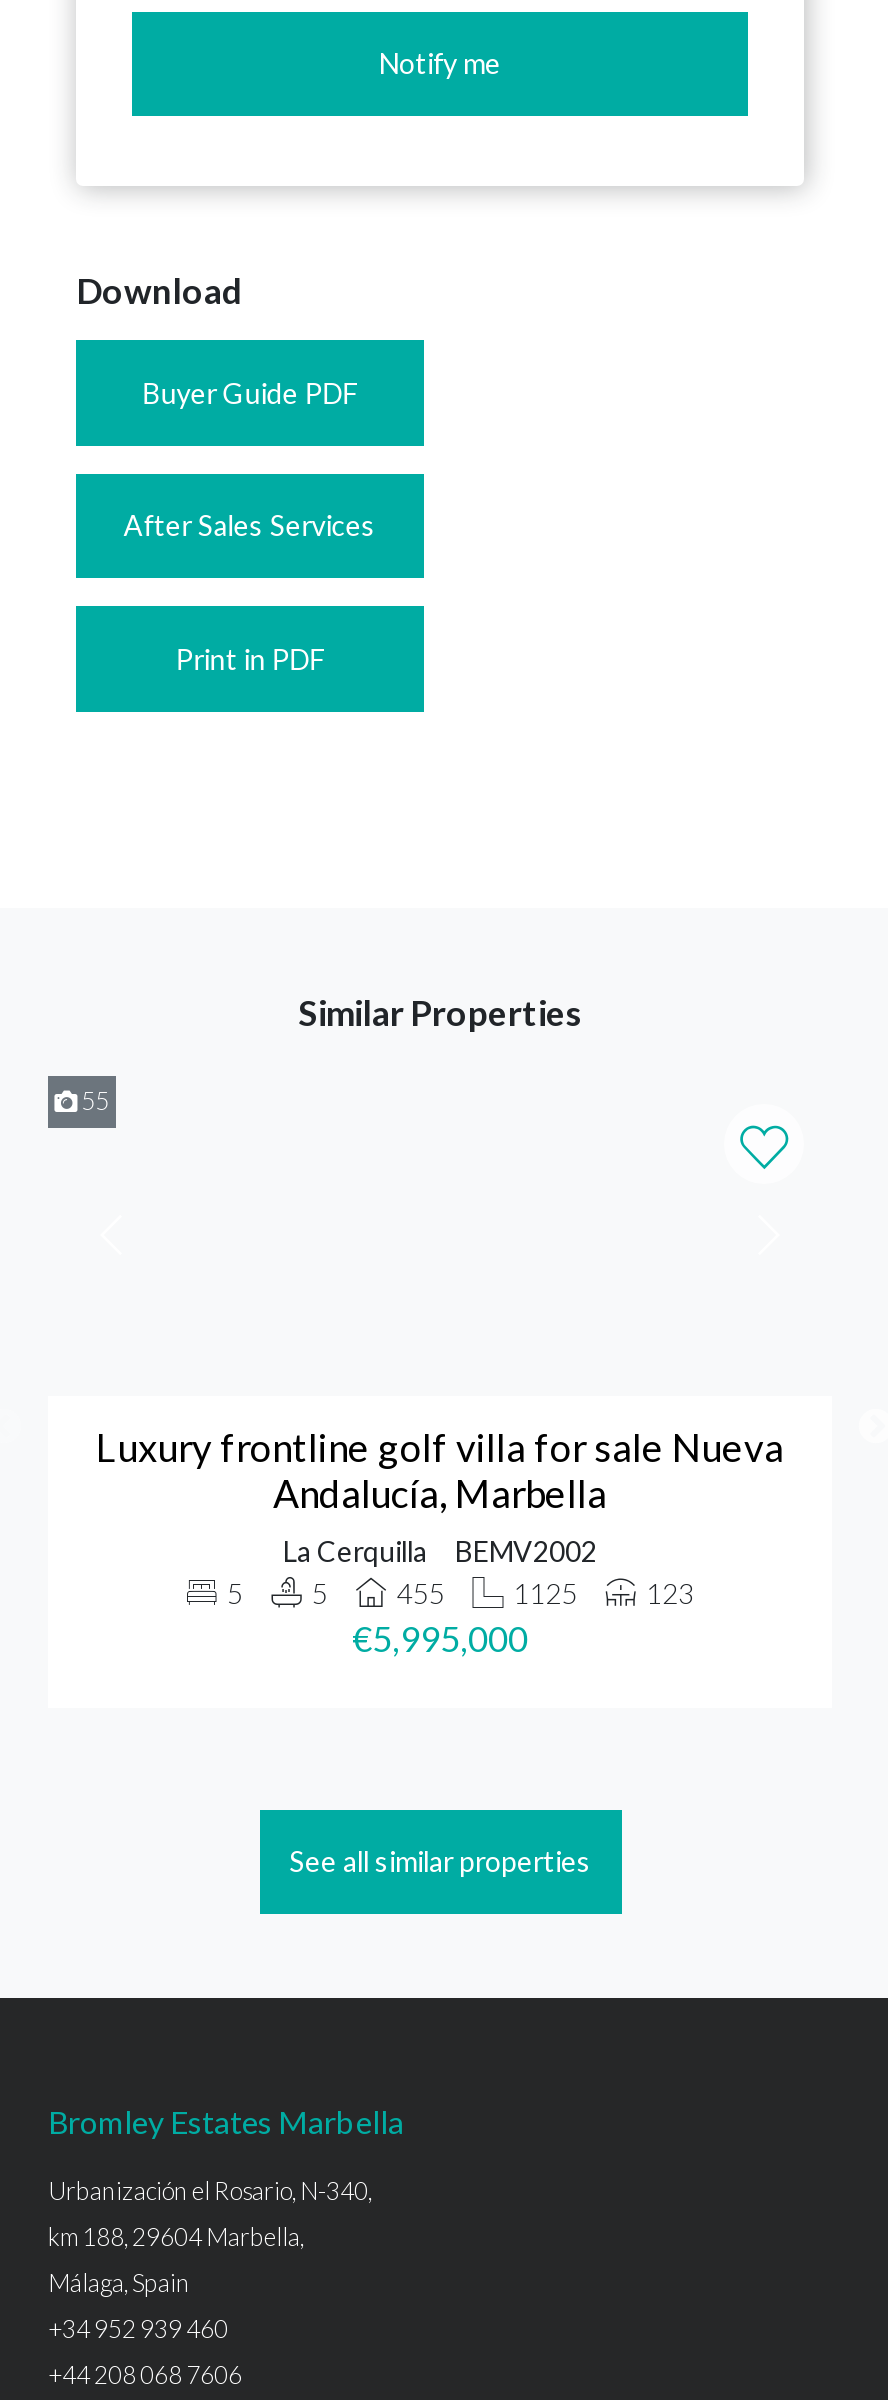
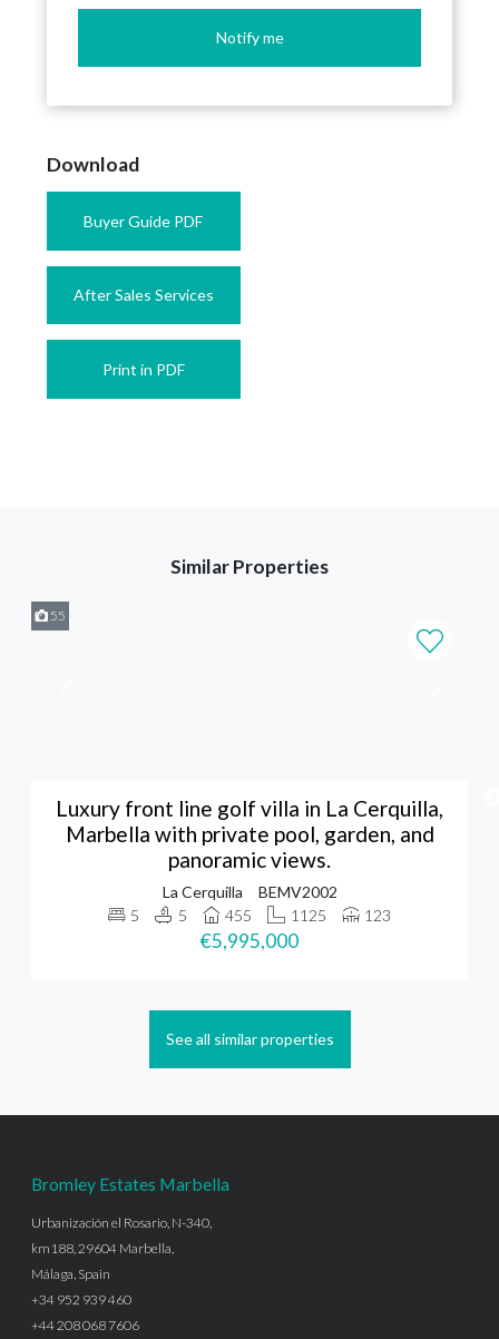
- Luxury frontline golf villa for sale Nueva
- Andalucía, Marbella
+ Luxury front line golf villa in La Cerquilla,
+ Marbella with private pool, garden, and
+ panoramic views.

moved down: La Cerquilla | BEMV2002 | 5 | 5 | 455 | 1125 | 123 | €5,995,000
